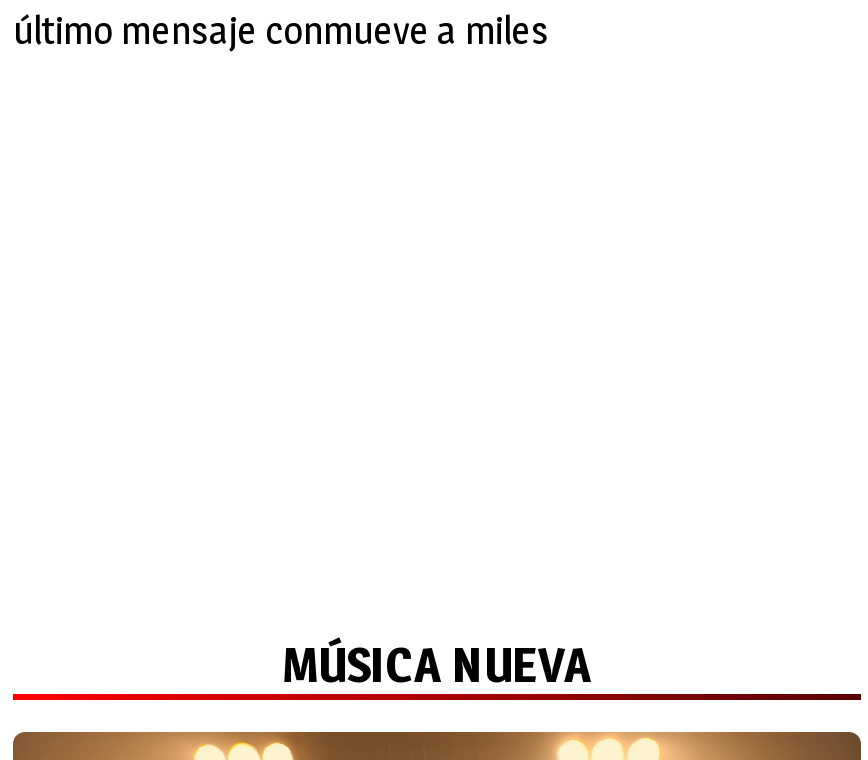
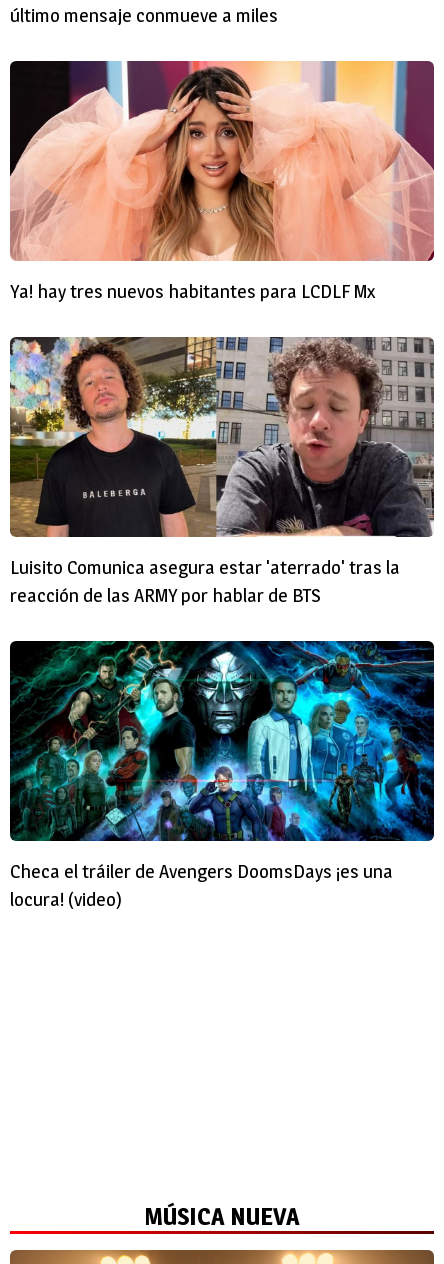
+ [image]
+ Ya! hay tres nuevos habitantes para LCDLF Mx

+ [image]
+ Luisito Comunica asegura estar 'aterrado' tras la
+ reacción de las ARMY por hablar de BTS

+ [image]
+ Checa el tráiler de Avengers DoomsDays ¡es una
+ locura! (video)
